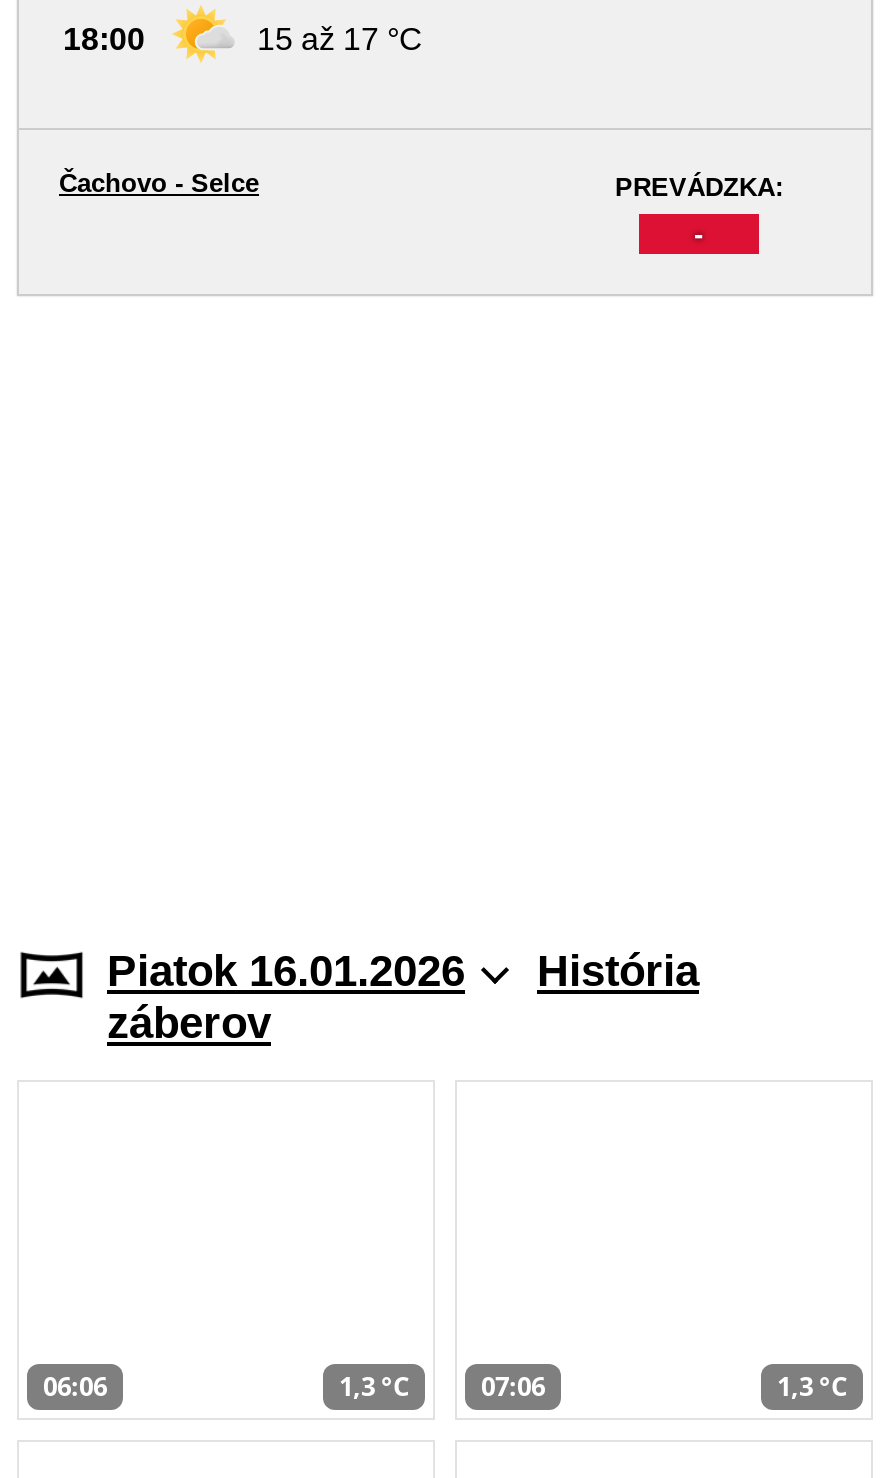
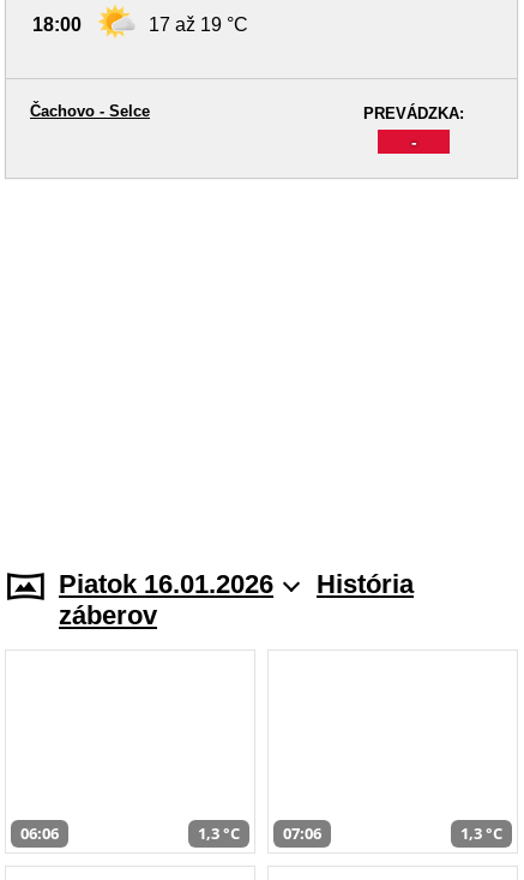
- 15 až 17 °C
+ 17 až 19 °C
